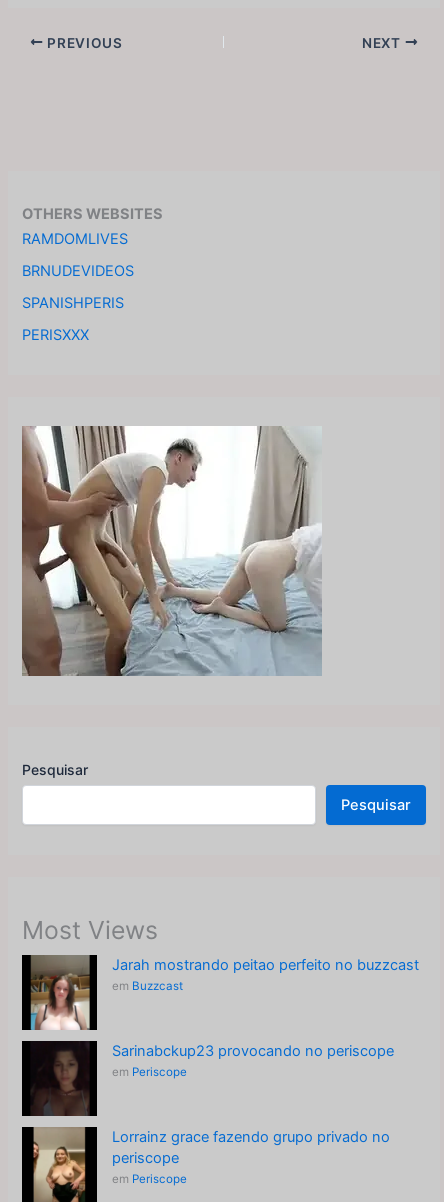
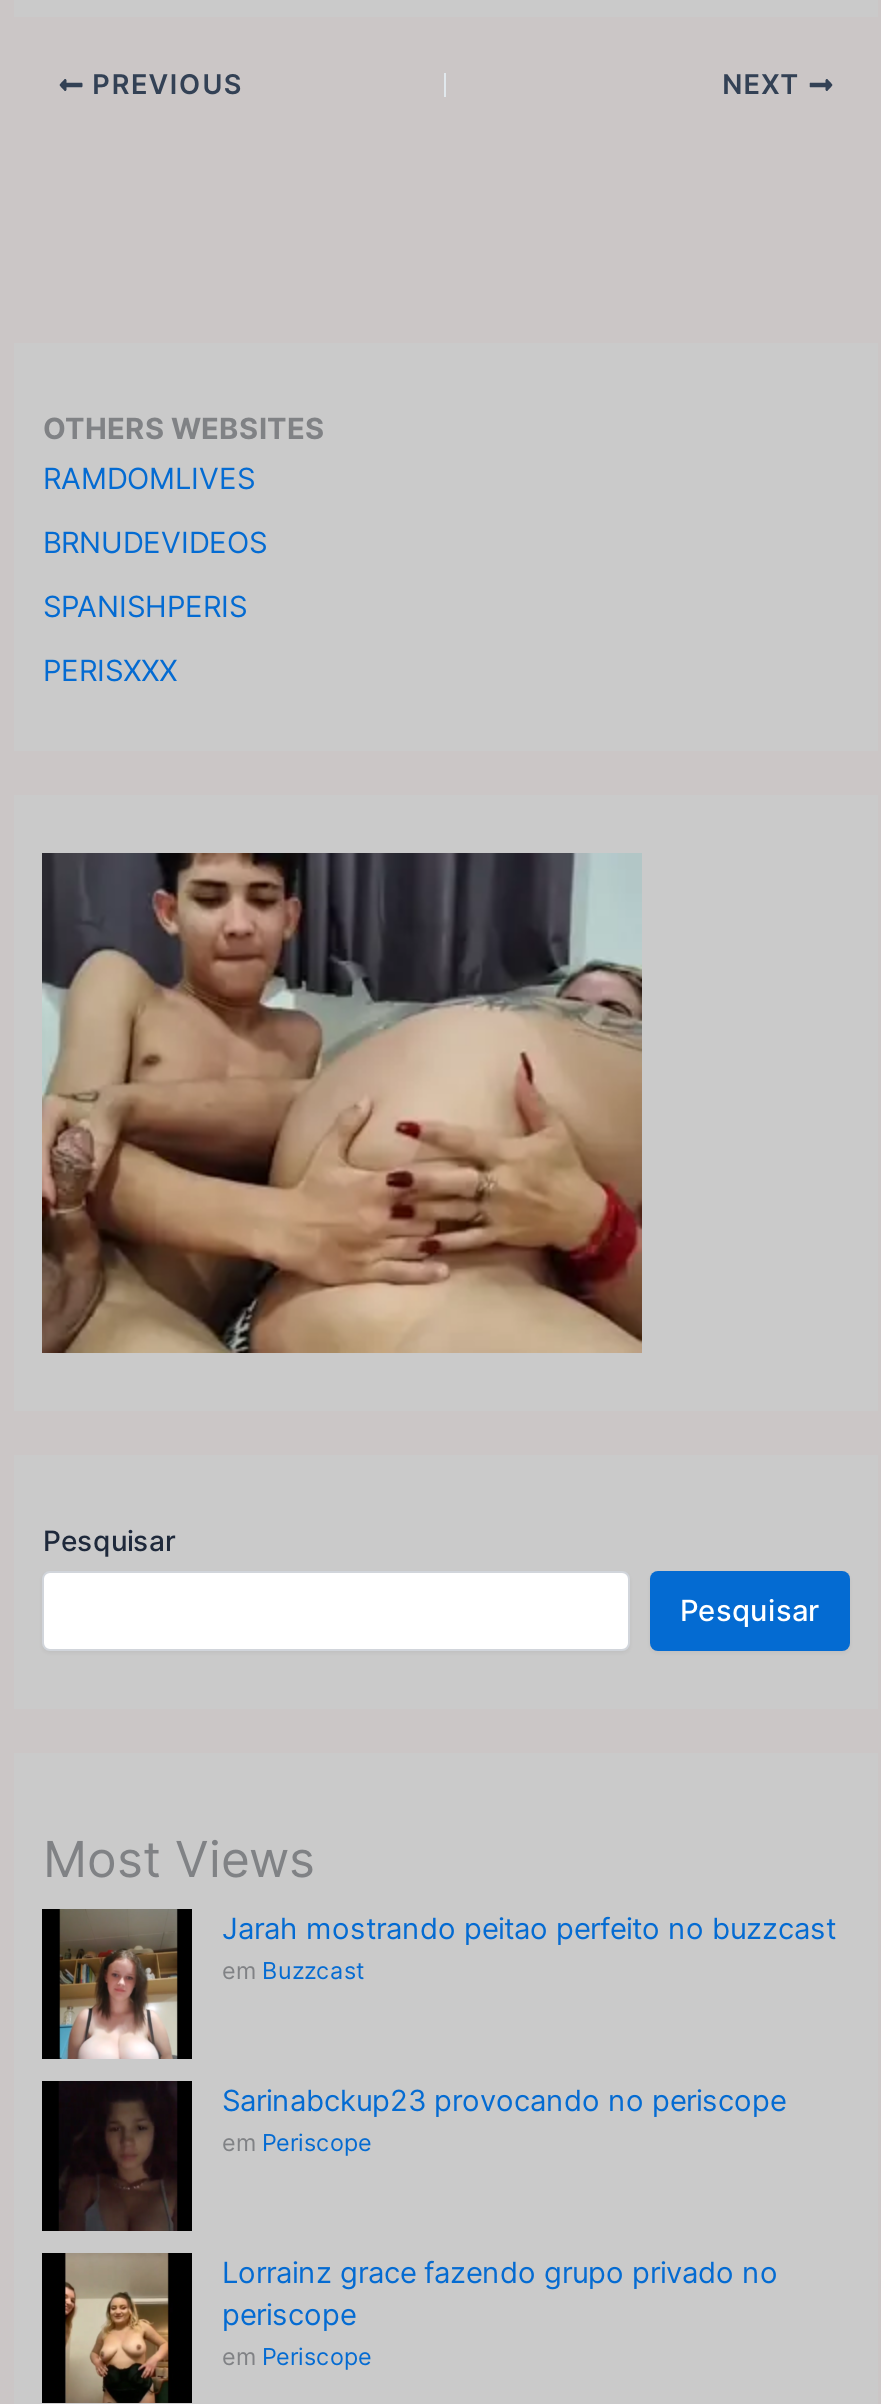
- [image]
+ [image]
